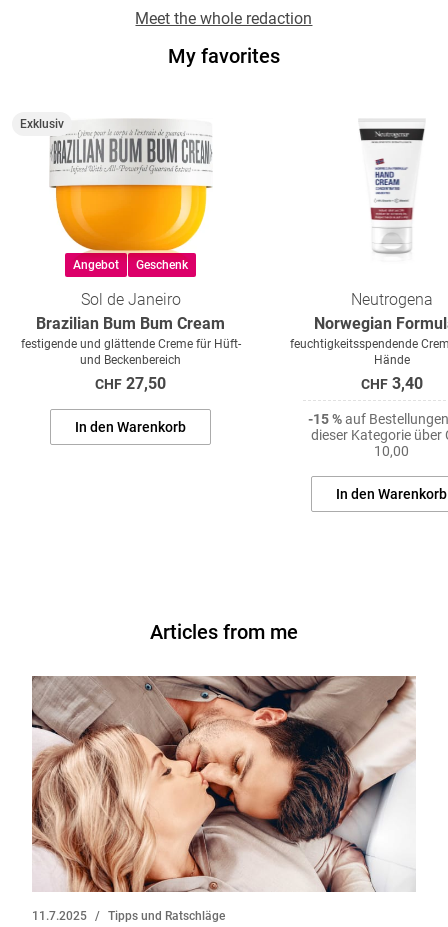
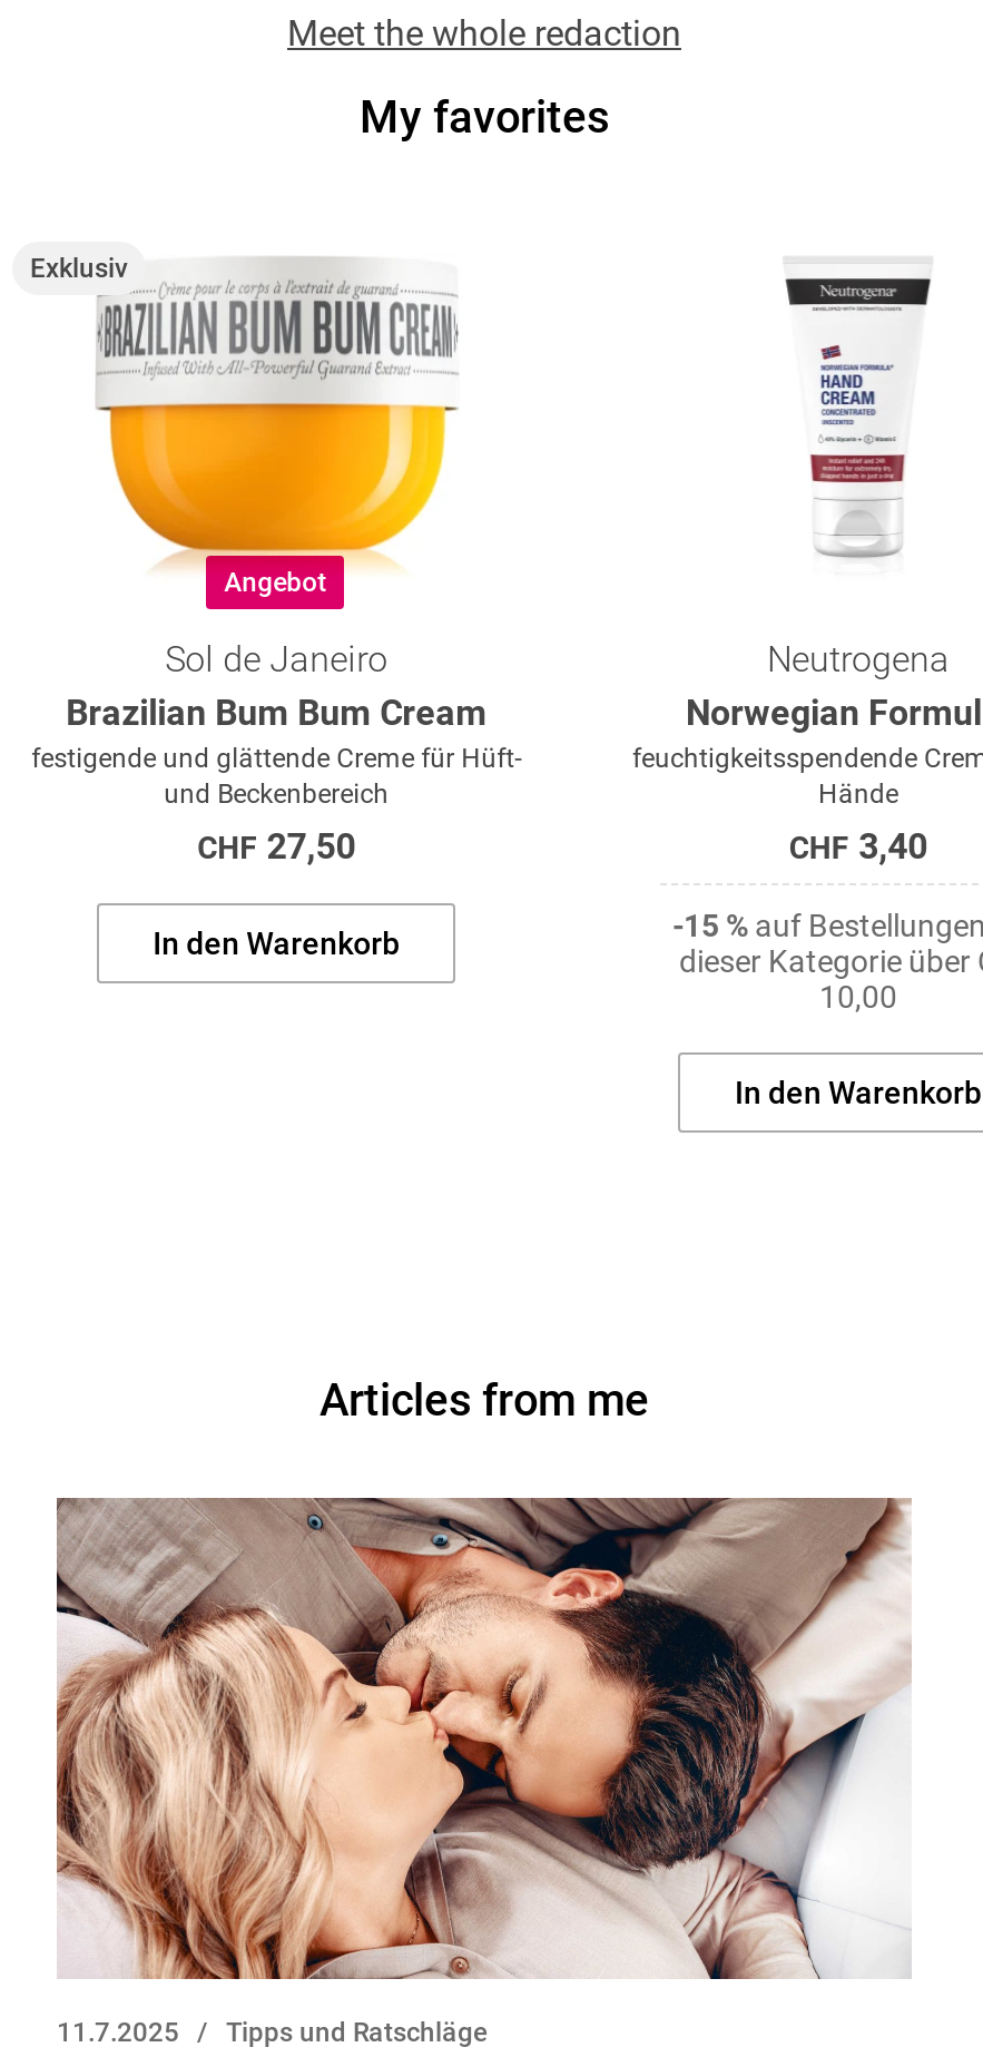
- Geschenk
